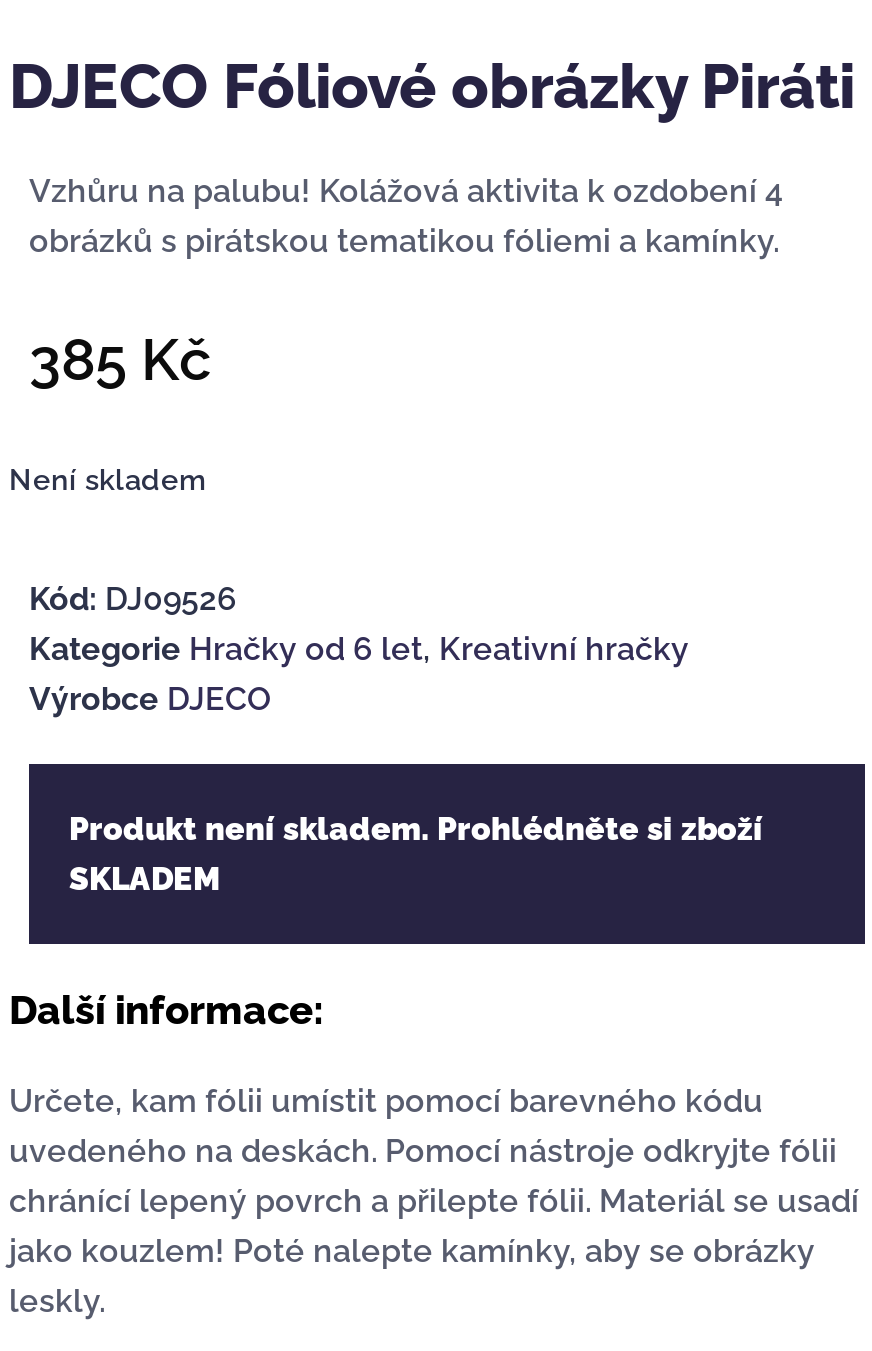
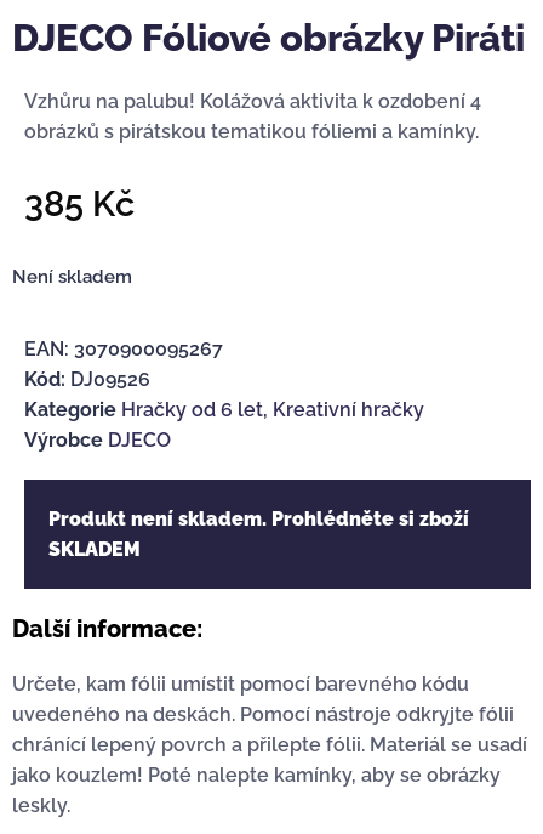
+ EAN: 3070900095267
